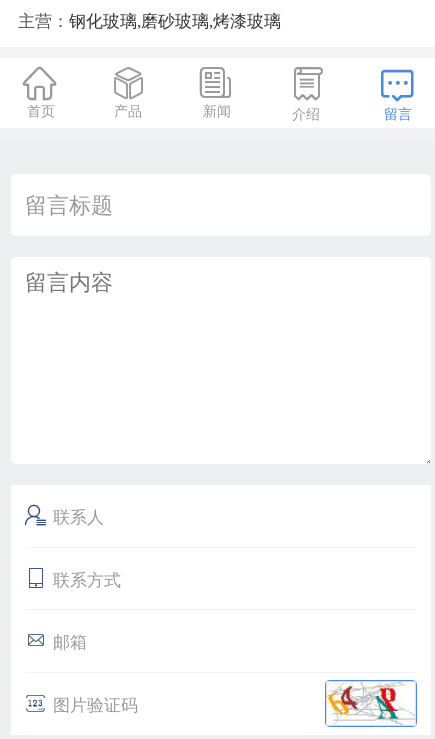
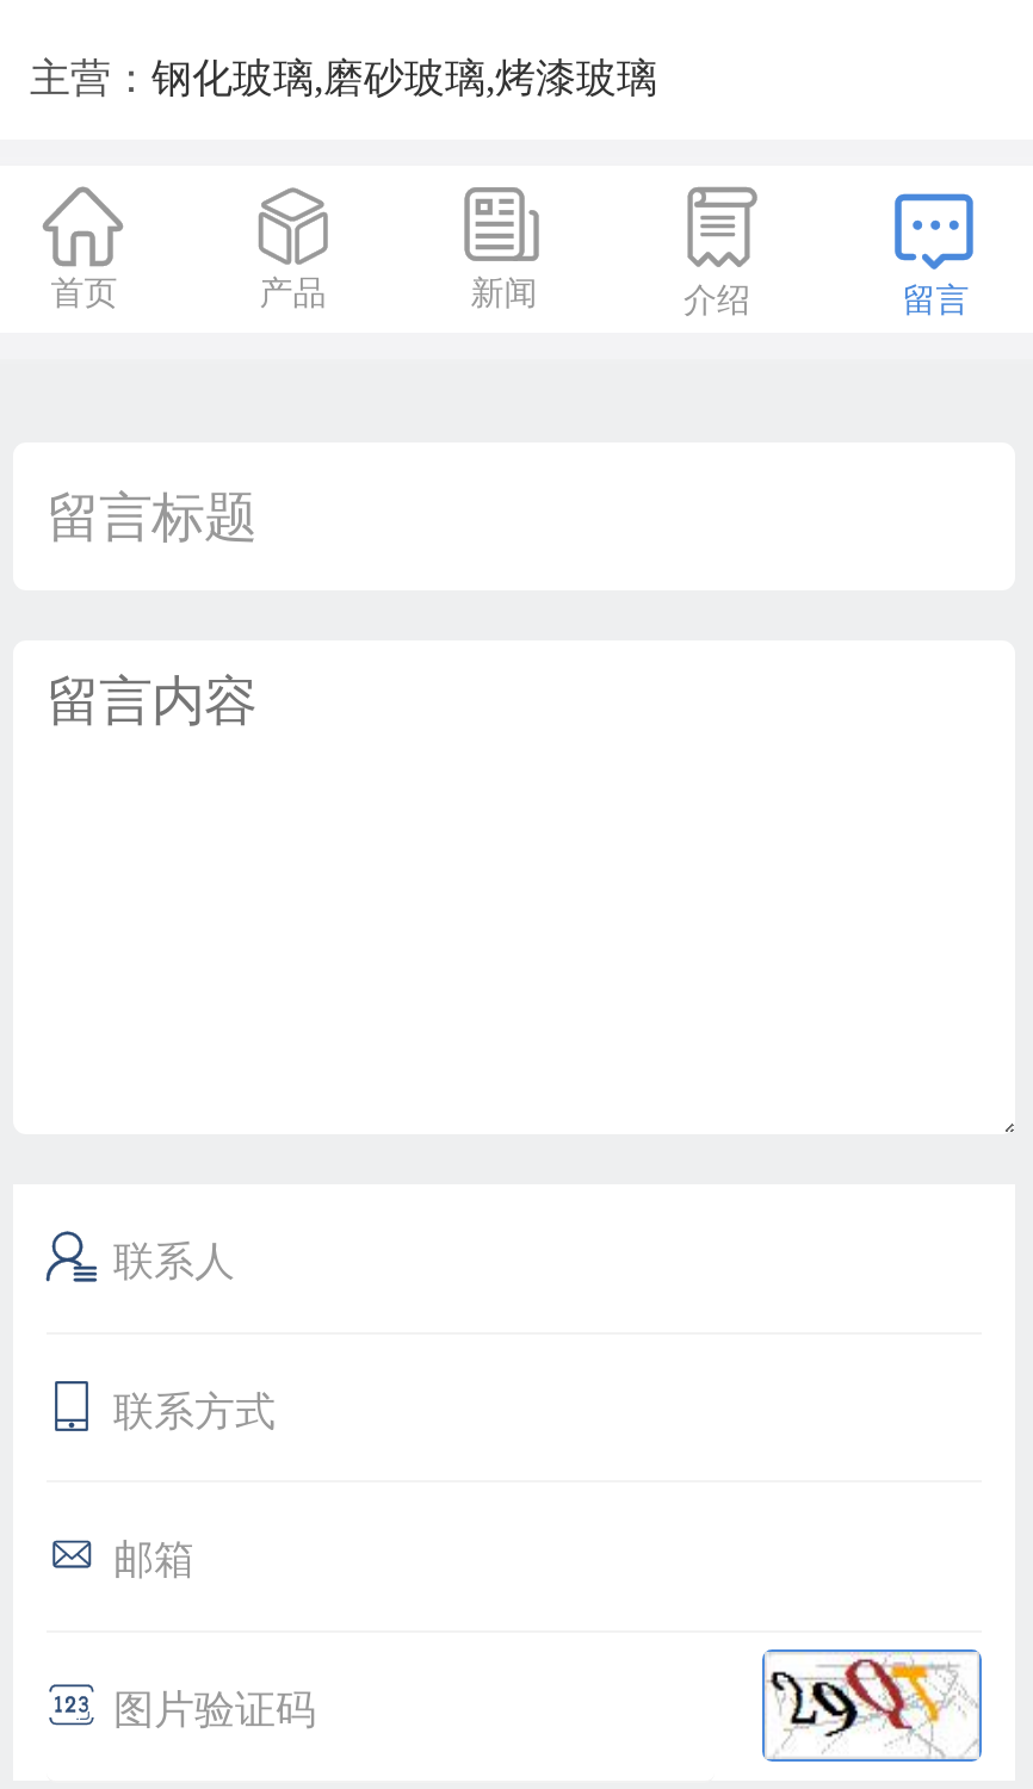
- [image]
+ [image]
